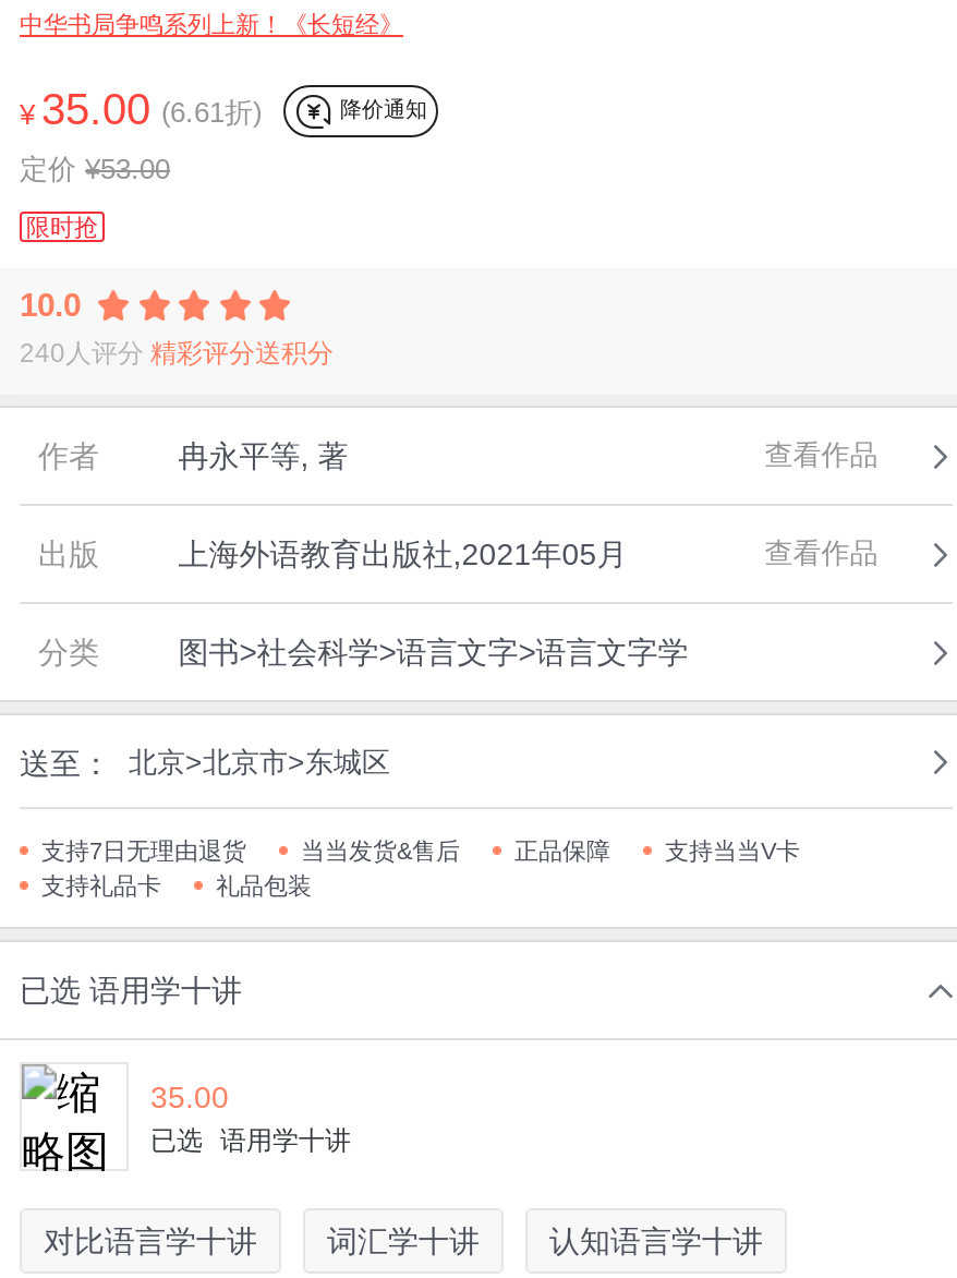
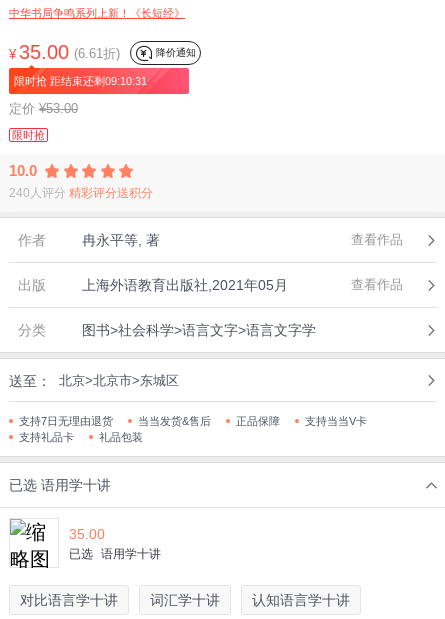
+ 限时抢 距结束还剩09:10:31
